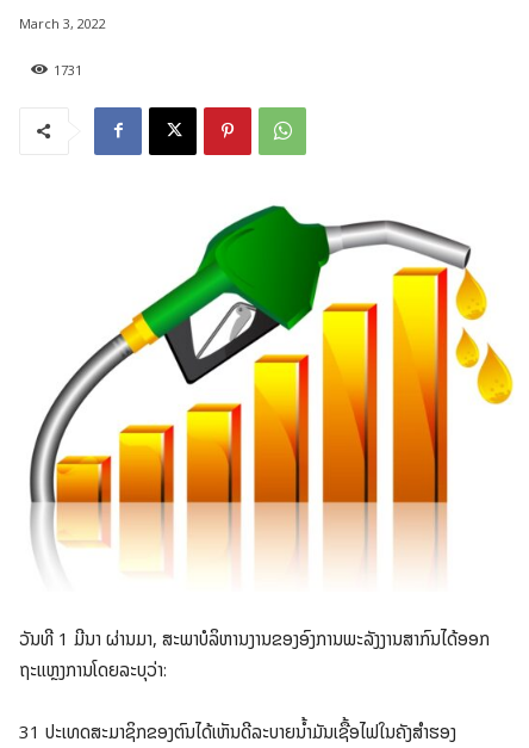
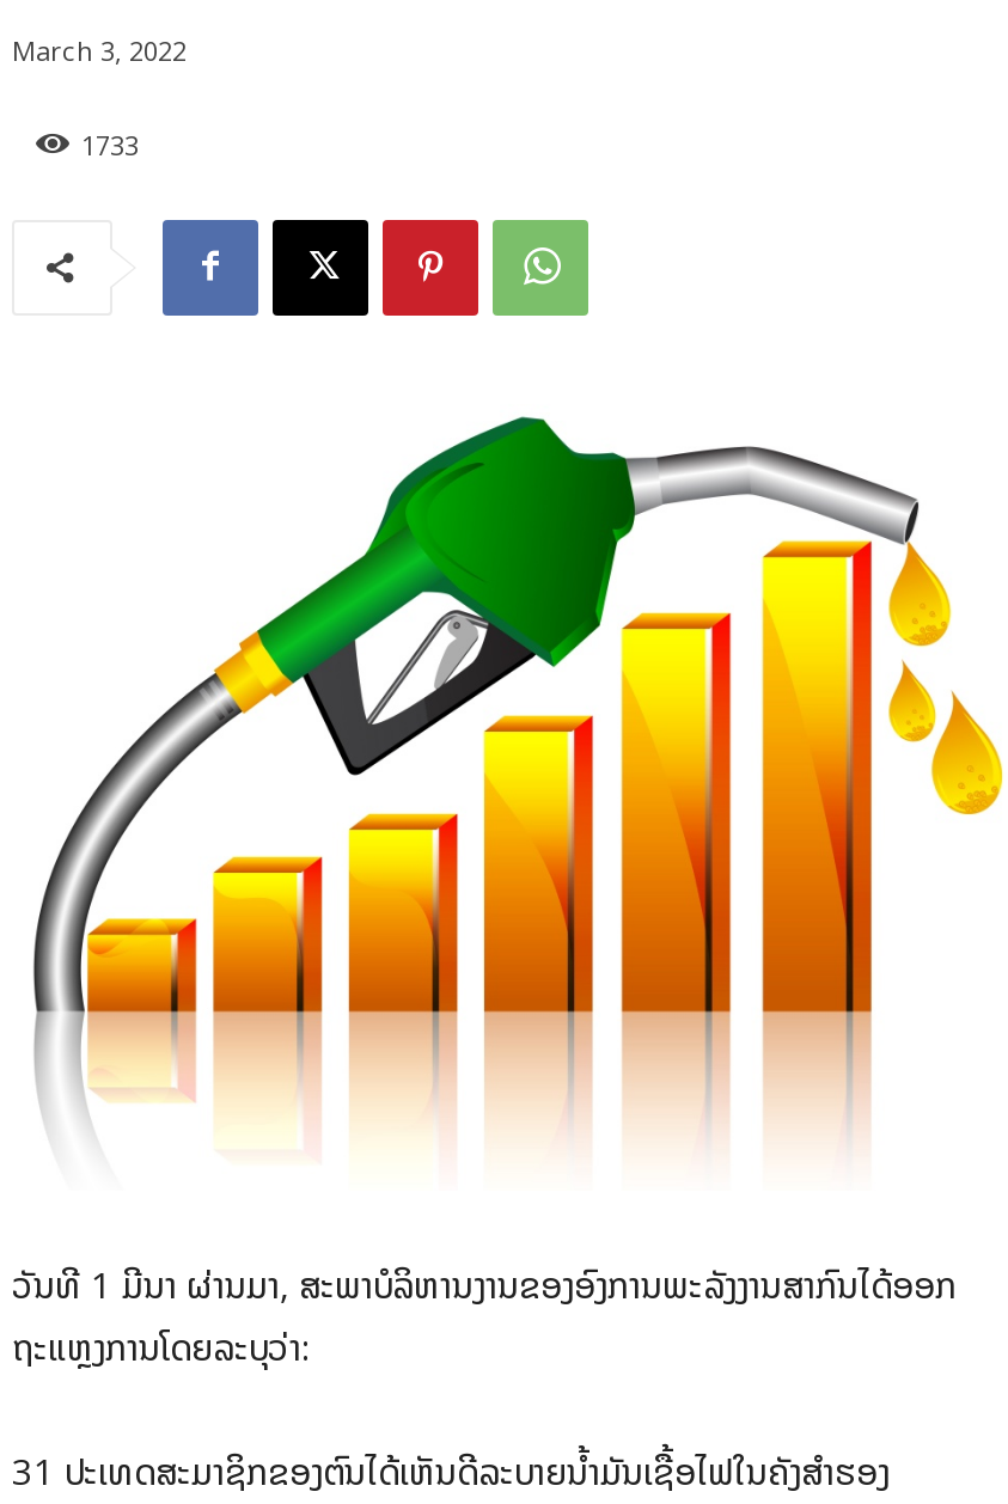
- 1731
+ 1733
